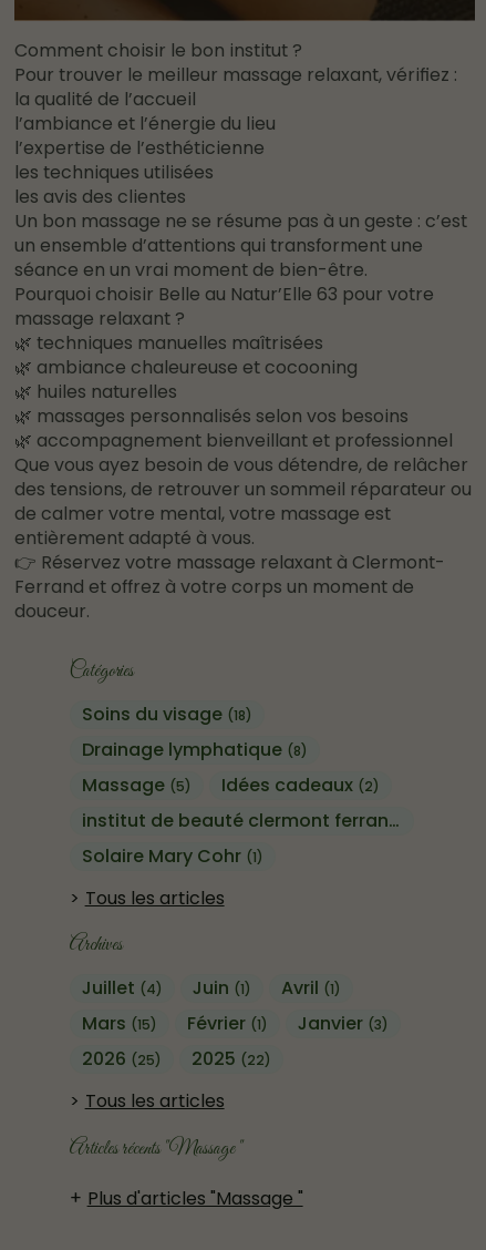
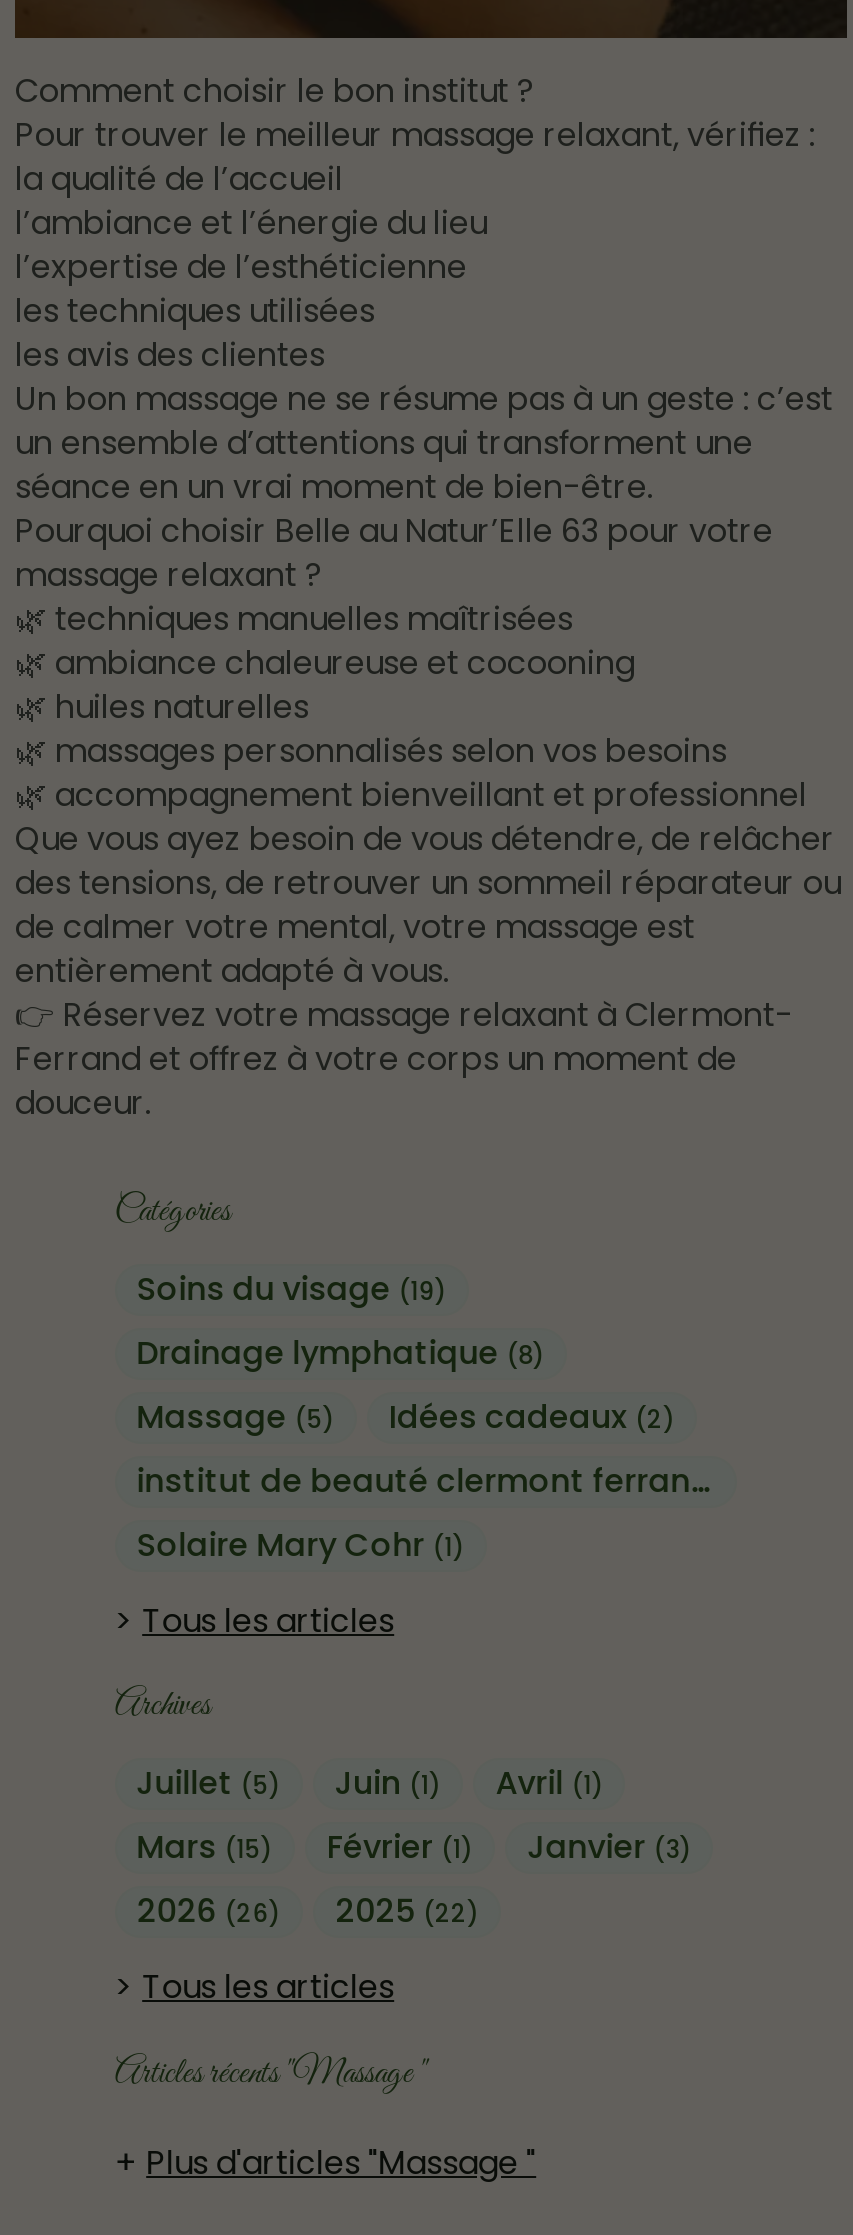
- Soins du visage (18)
+ Soins du visage (19)

- Juillet (4) Juin (1) Avril (1)
+ Juillet (5) Juin (1) Avril (1)

- 2026 (25) 2025 (22)
+ 2026 (26) 2025 (22)
